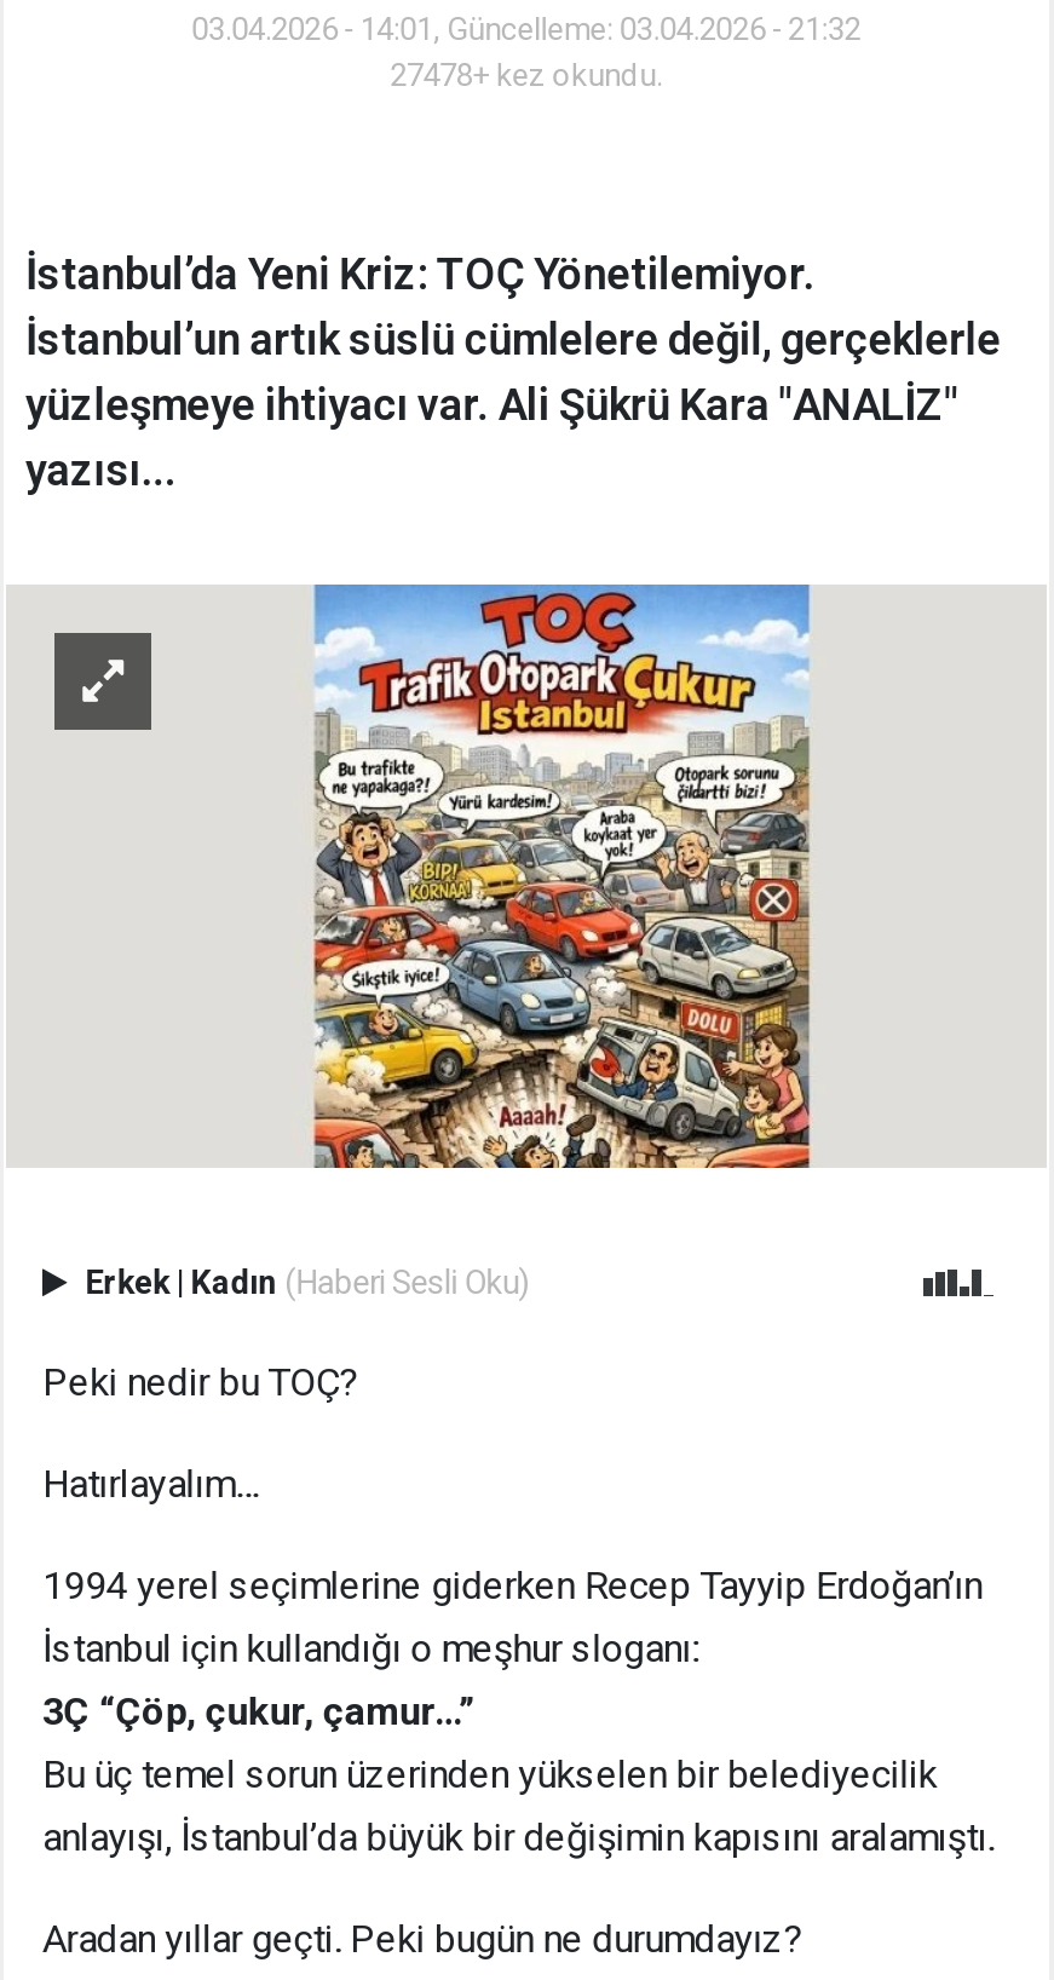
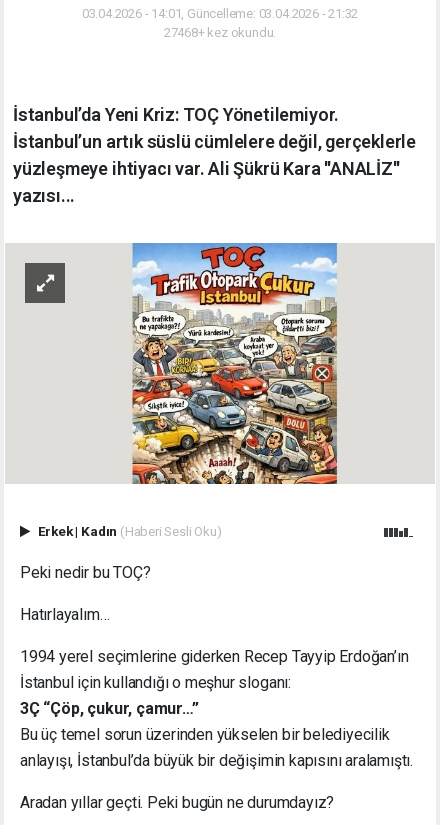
- 27478+ kez okundu.
+ 27468+ kez okundu.
